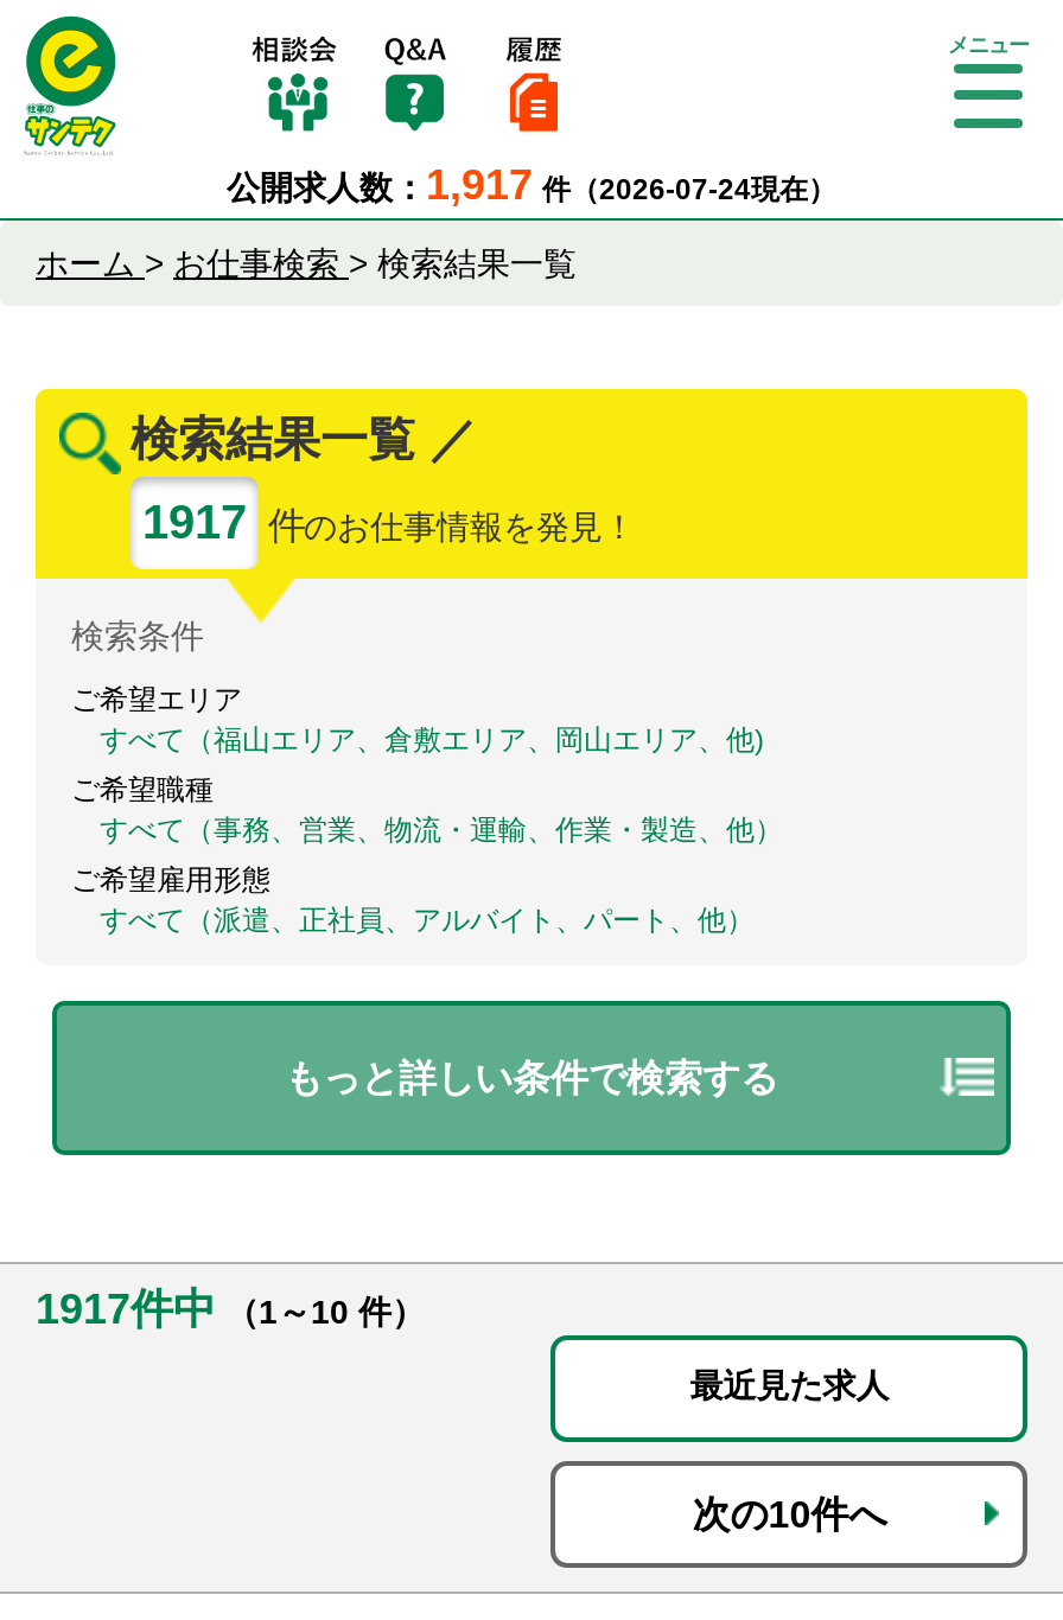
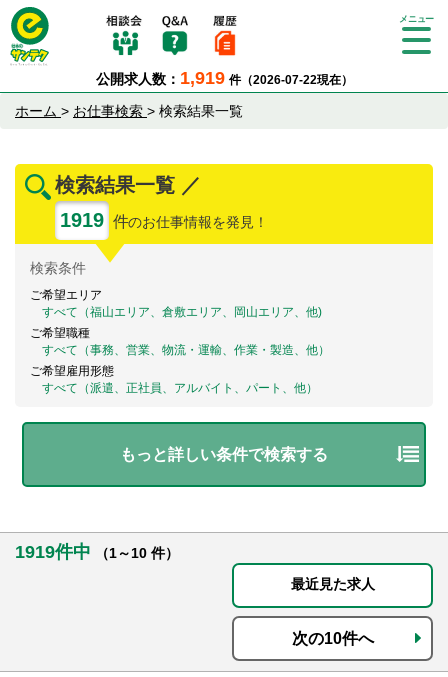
- 公開求人数：1,917 件（2026-07-24現在）
+ 公開求人数：1,919 件（2026-07-22現在）

- 1917 件のお仕事情報を発見！
+ 1919 件のお仕事情報を発見！

- 1917件中 （1～10 件）
+ 1919件中 （1～10 件）
